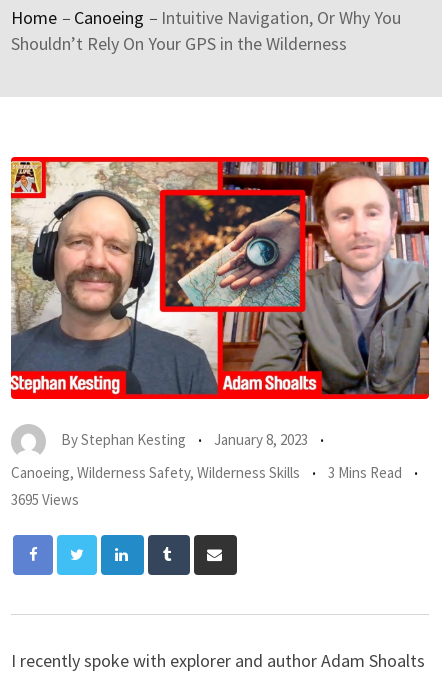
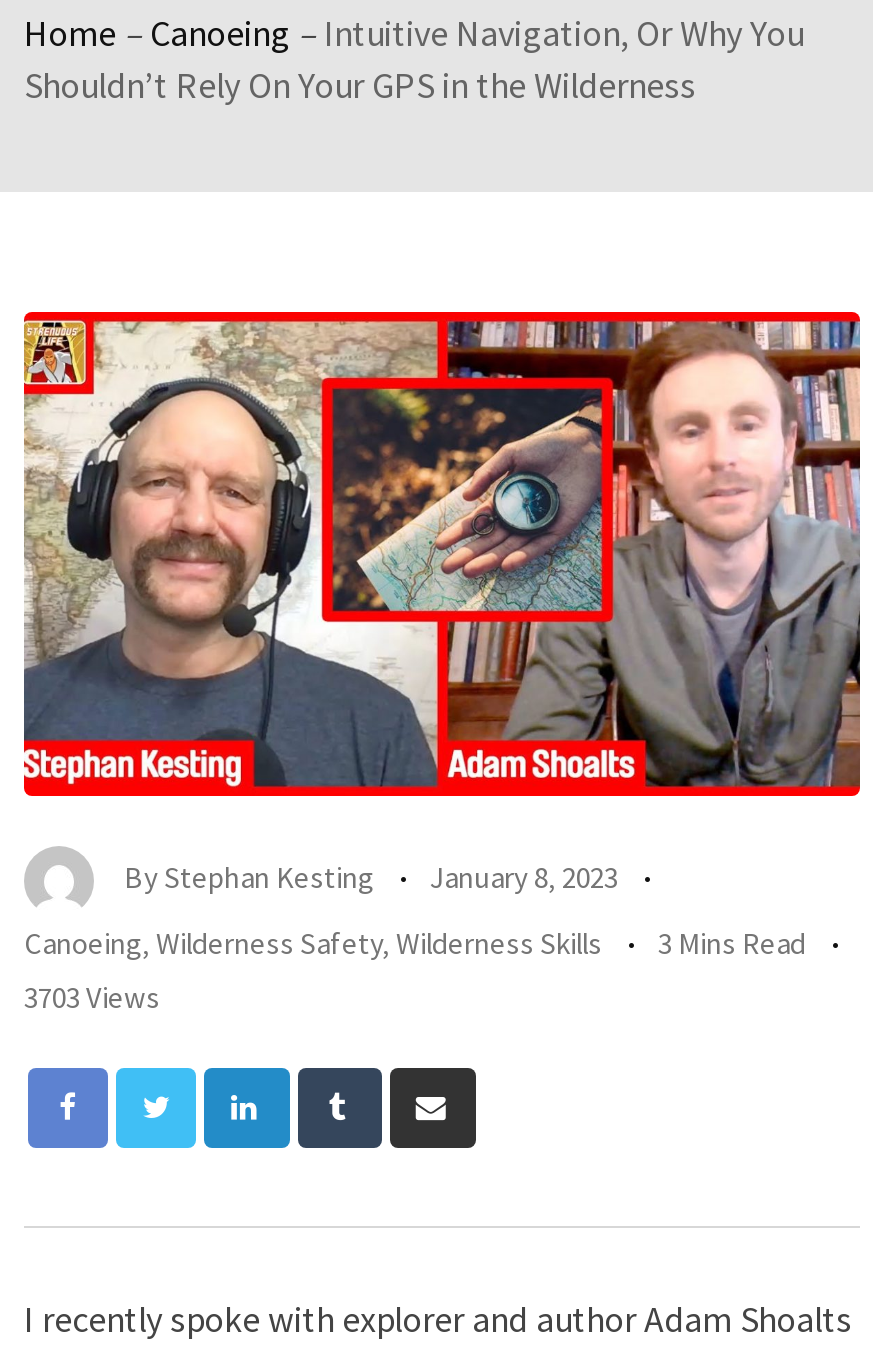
- 3695 Views
+ 3703 Views
